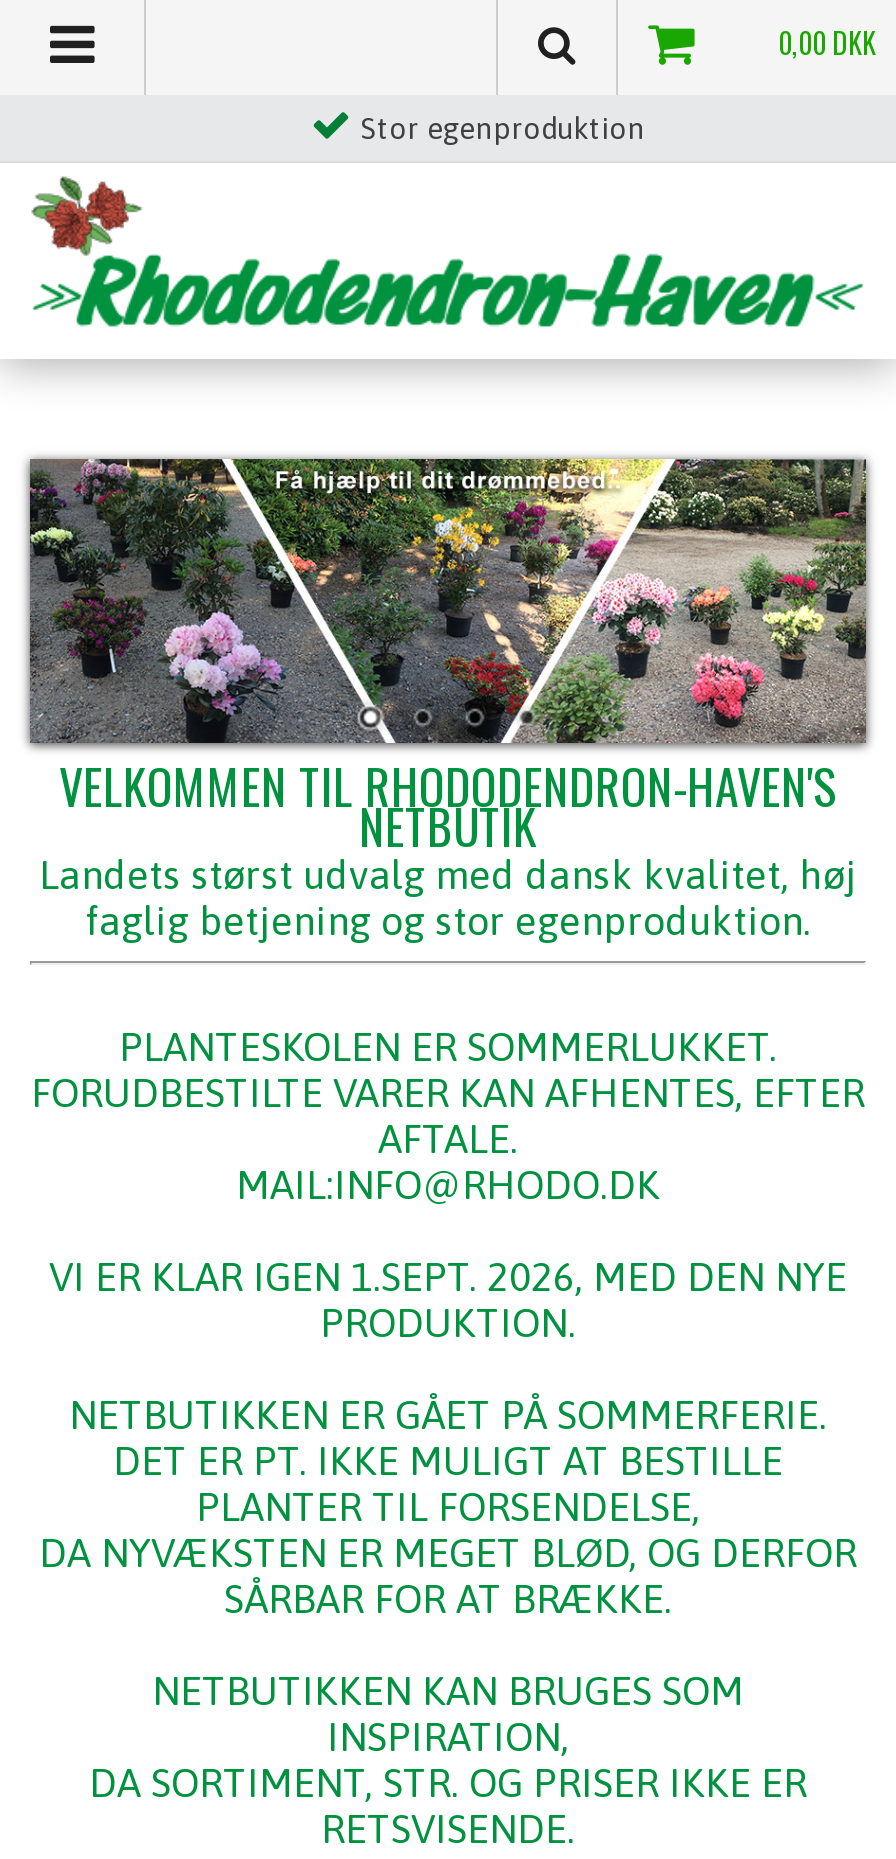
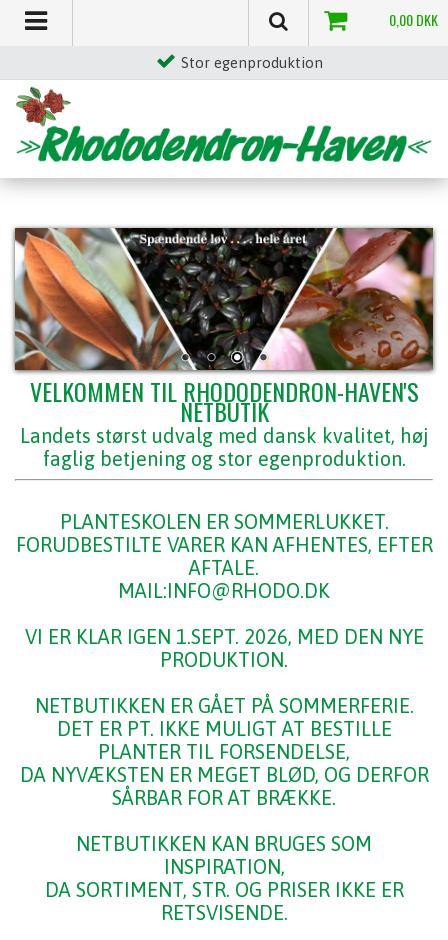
- [image]
+ [image]
